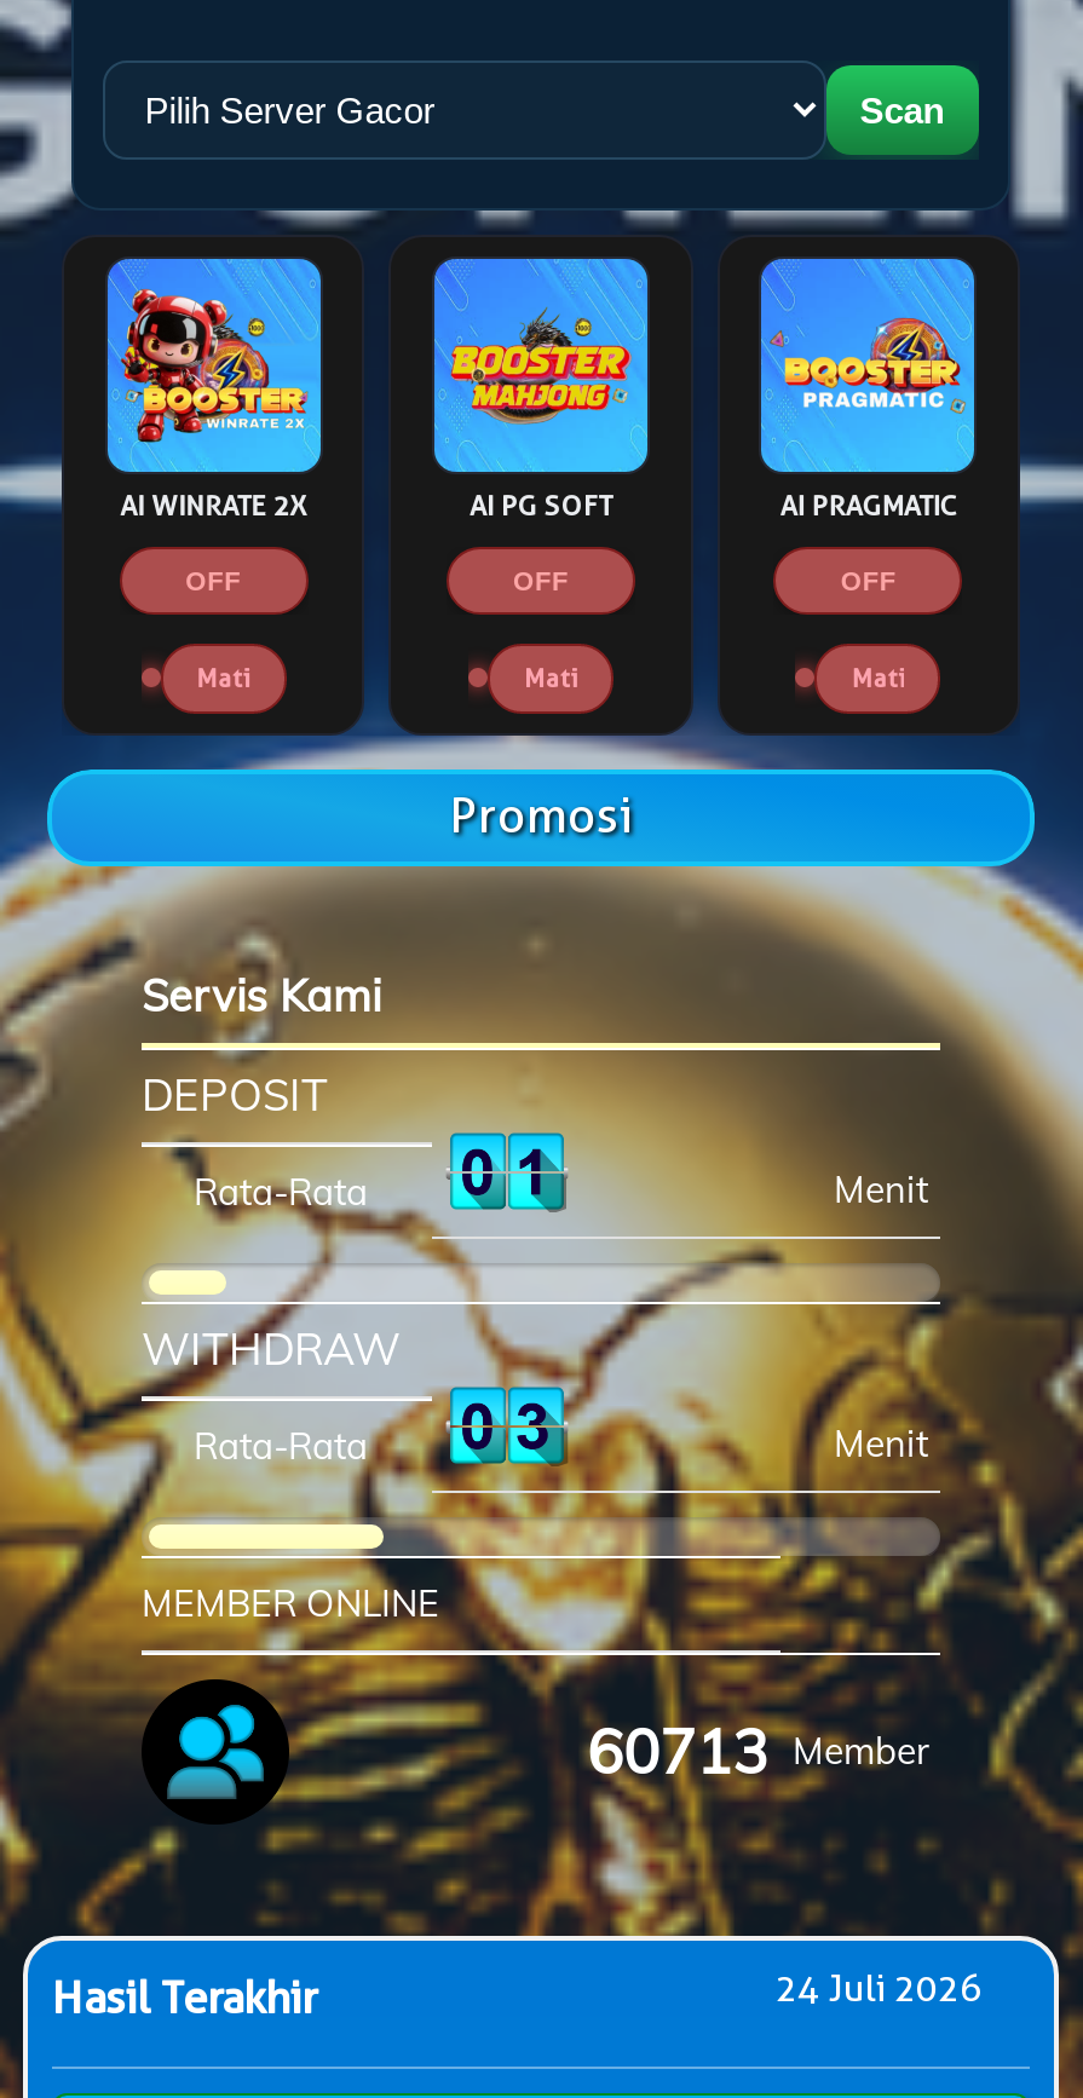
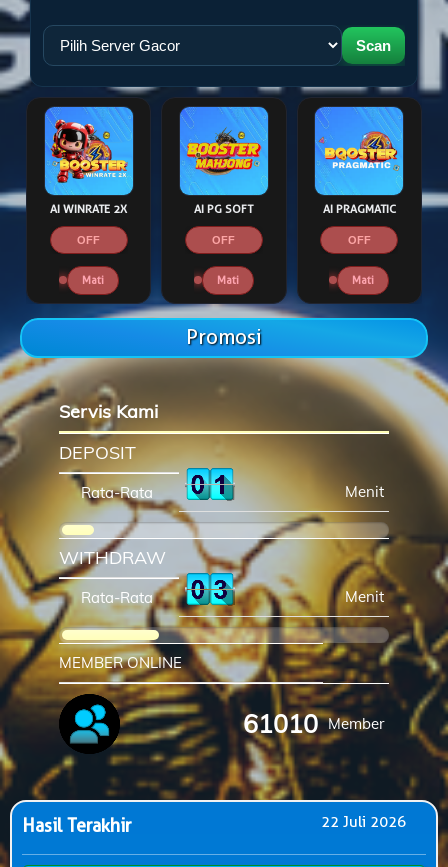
- 60713 Member
+ 61010 Member

- 24 Juli 2026
+ 22 Juli 2026
